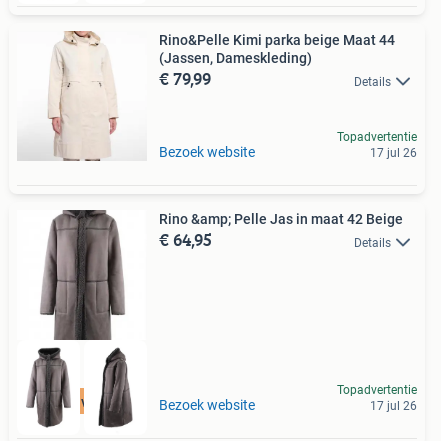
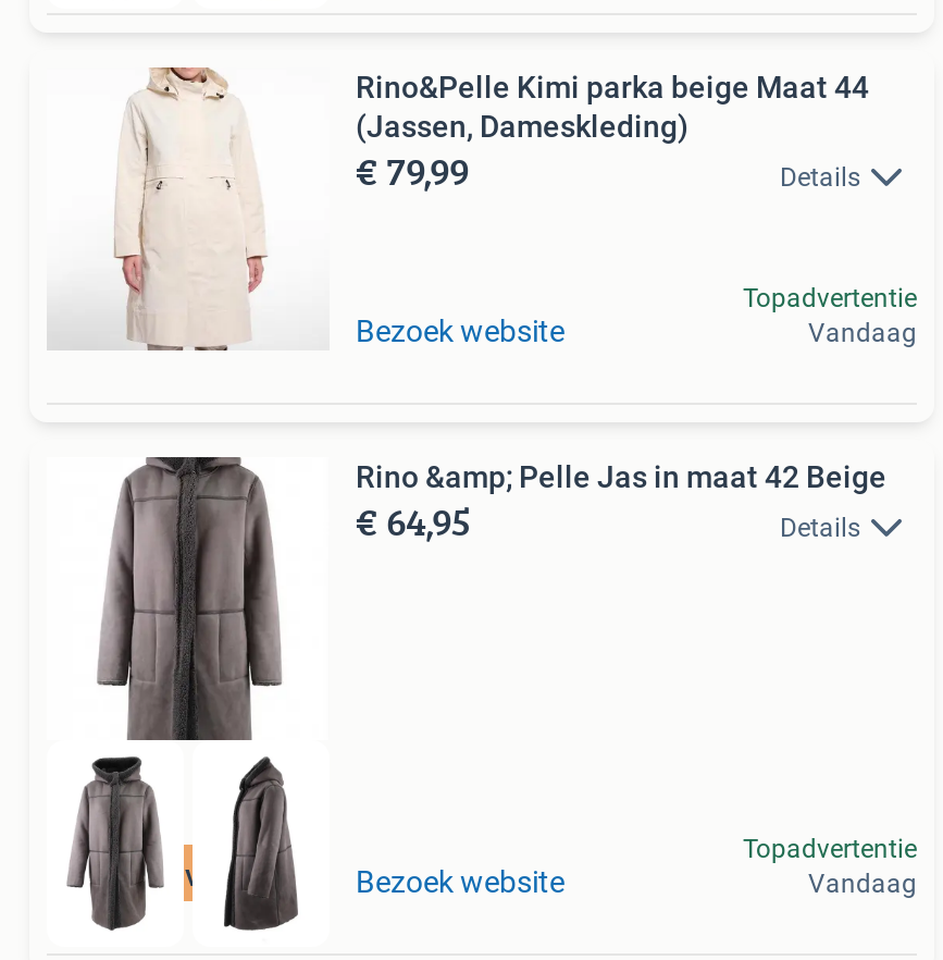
- 17 jul 26
+ Vandaag

- 17 jul 26
+ Vandaag
